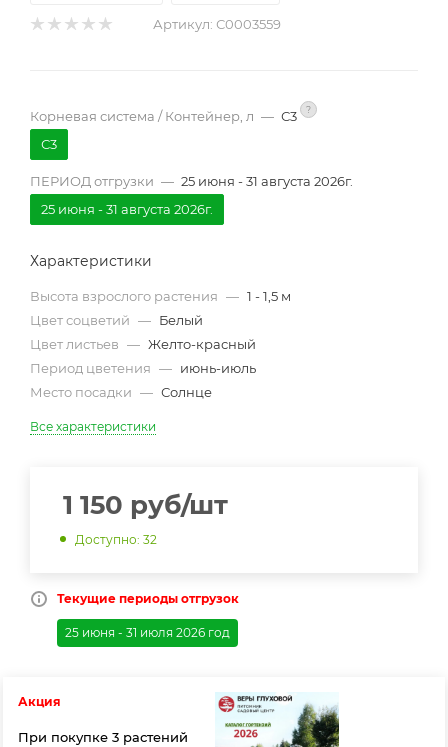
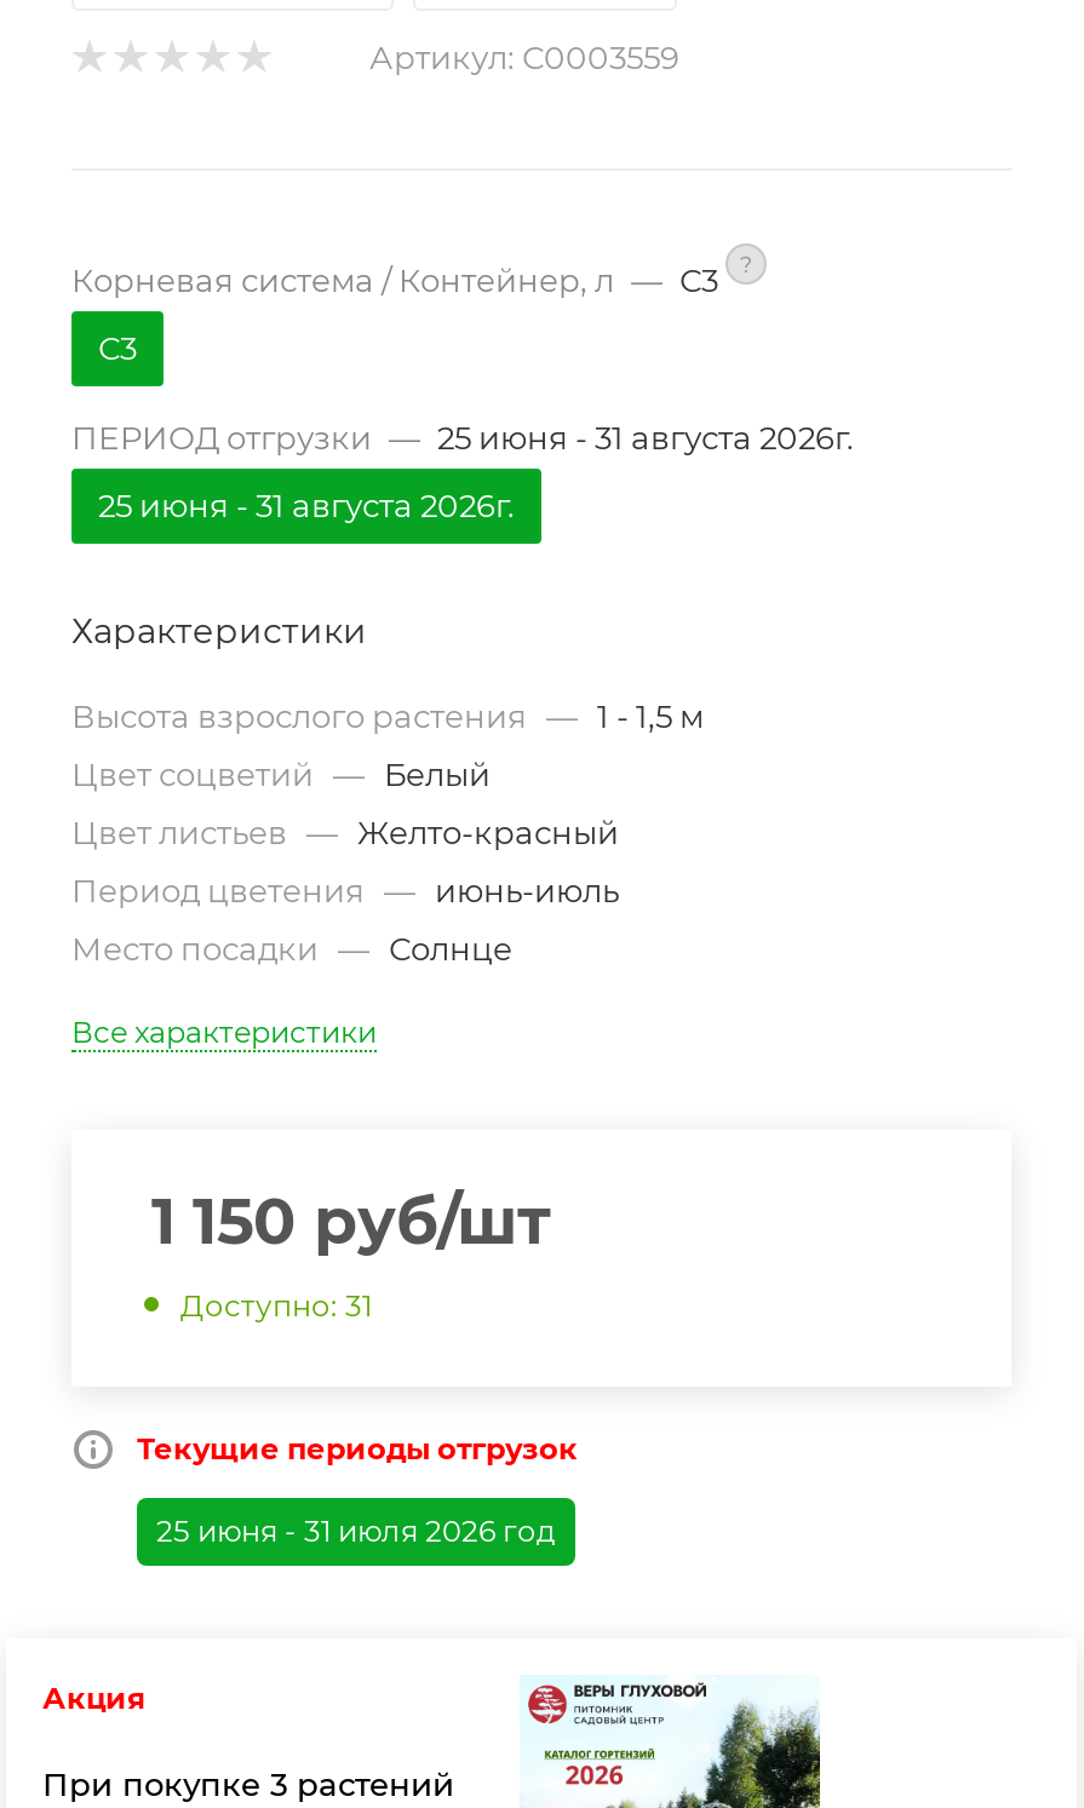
- Доступно: 32
+ Доступно: 31
